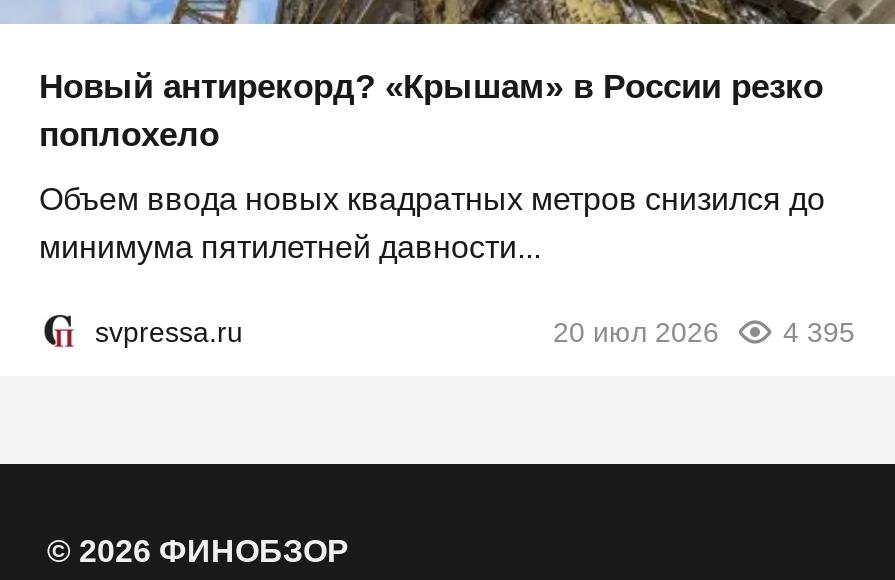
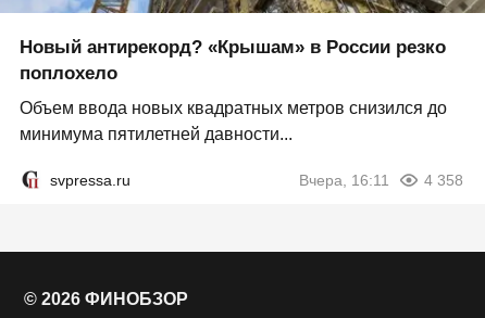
- 20 июл 2026
- 4 395
+ Вчера, 16:11
+ 4 358
